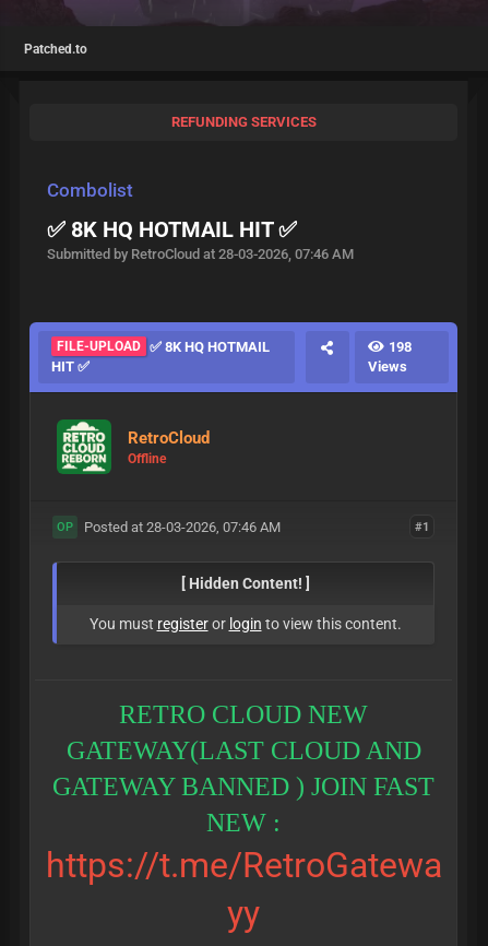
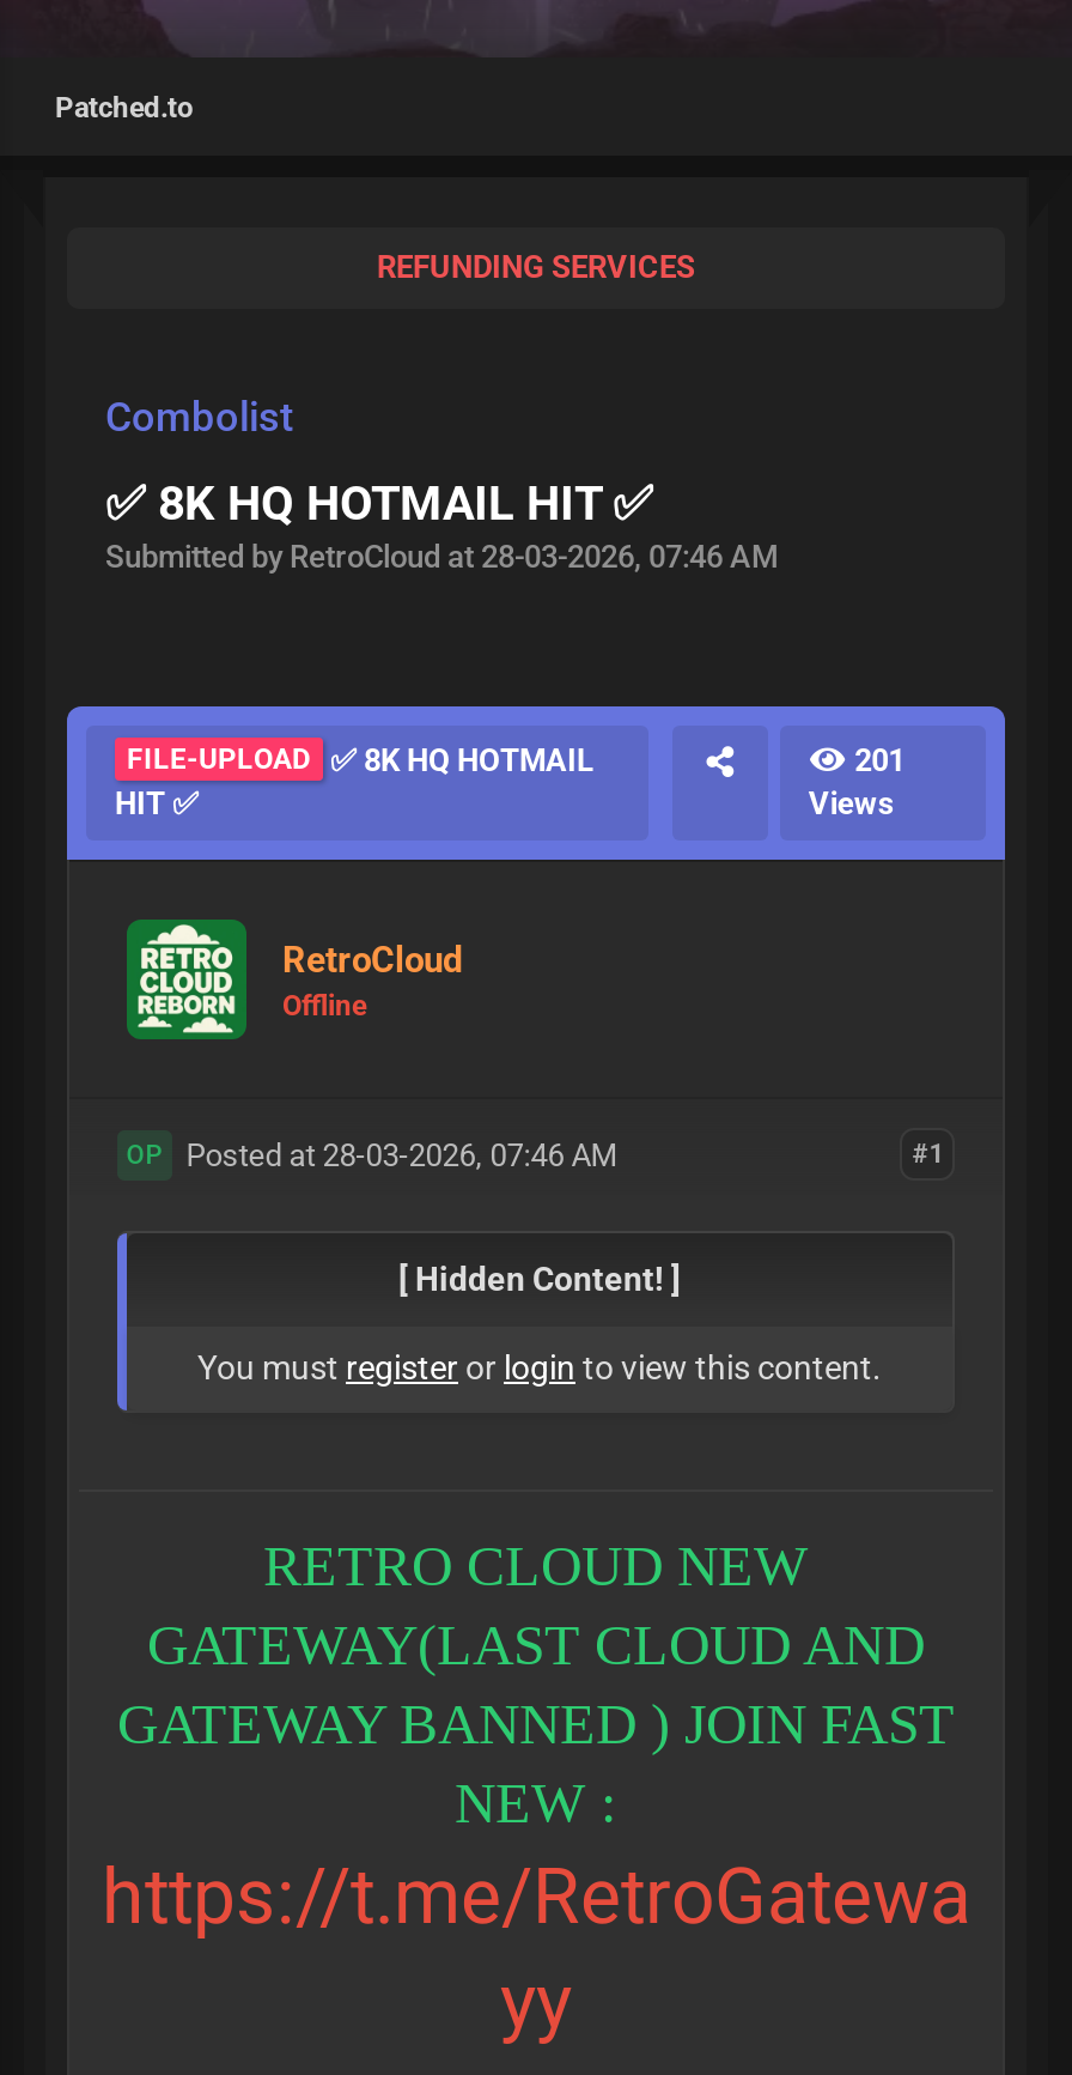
- 198
+ 201
